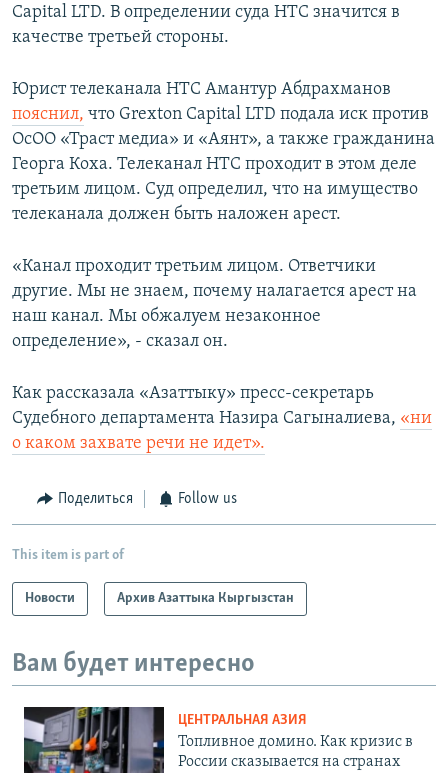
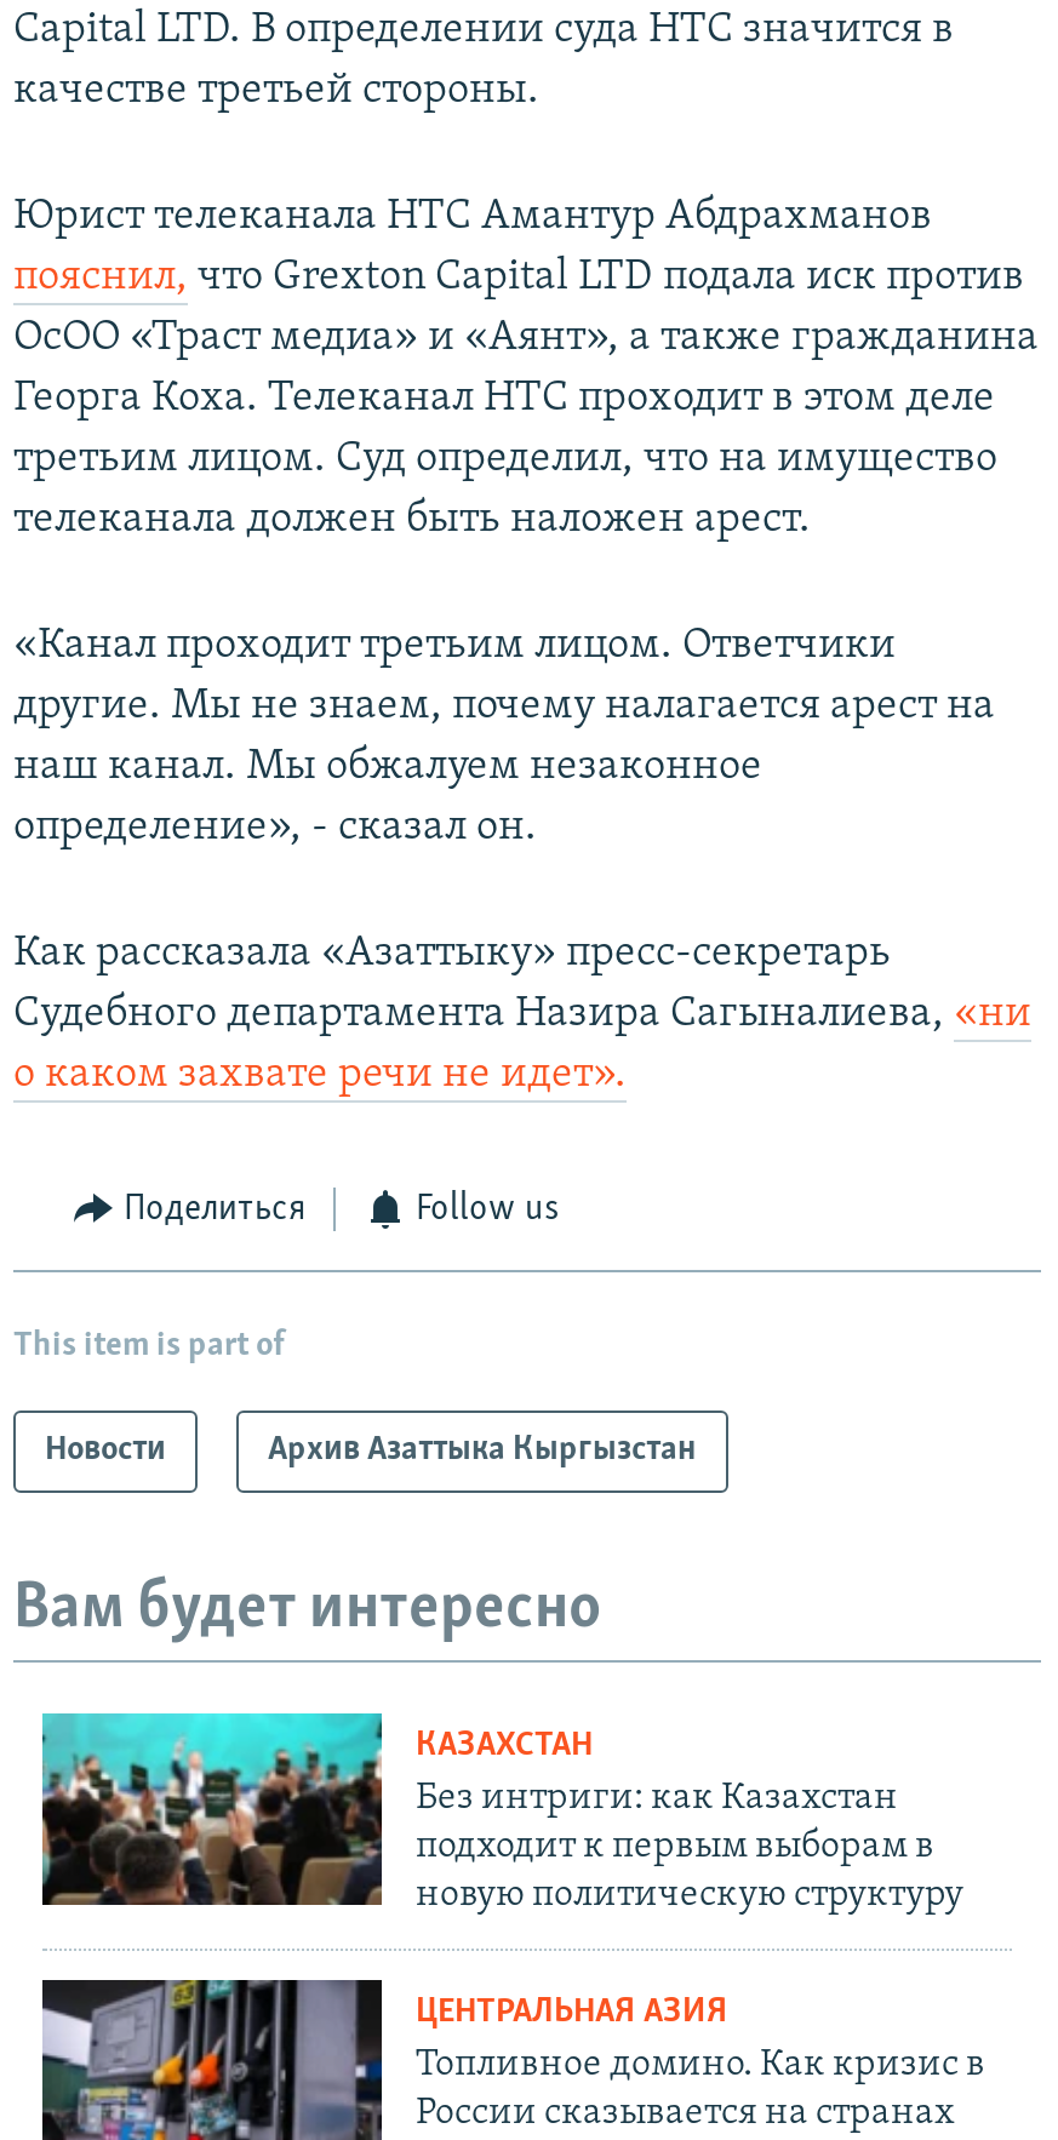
+ [image]
+ КАЗАХСТАН
+ Без интриги: как Казахстан
+ подходит к первым выборам в
+ новую политическую структуру
